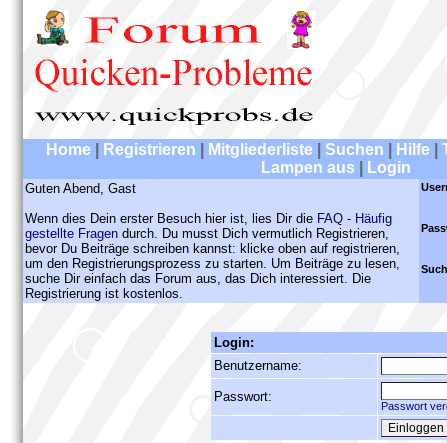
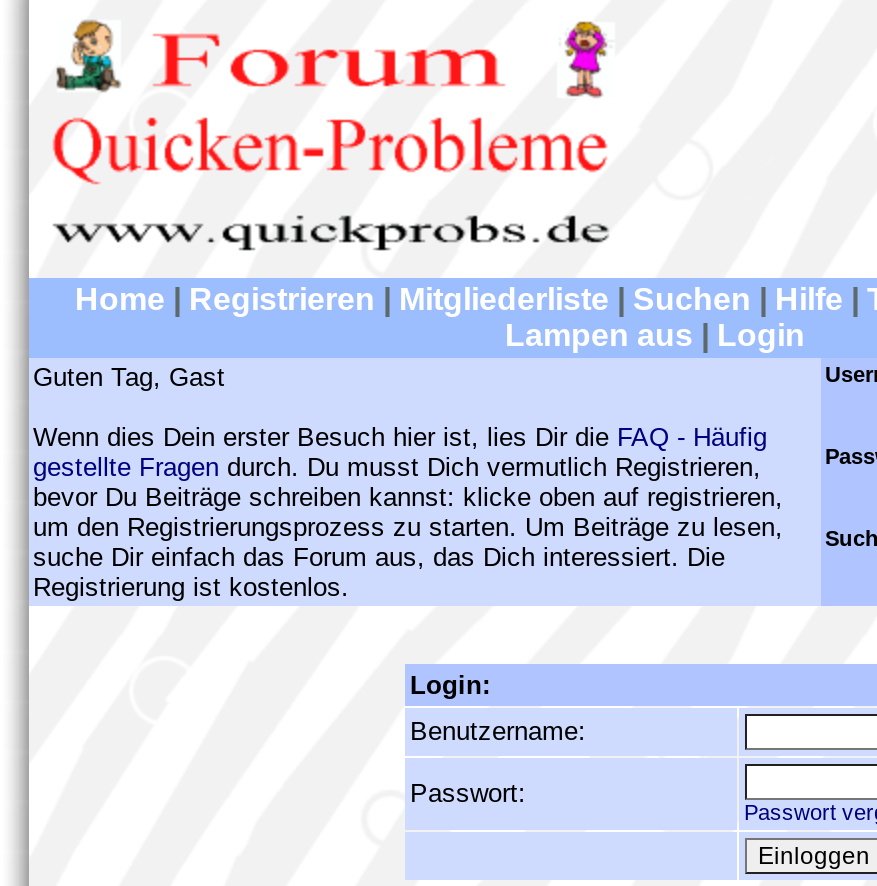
- Guten Abend, Gast
+ Guten Tag, Gast
